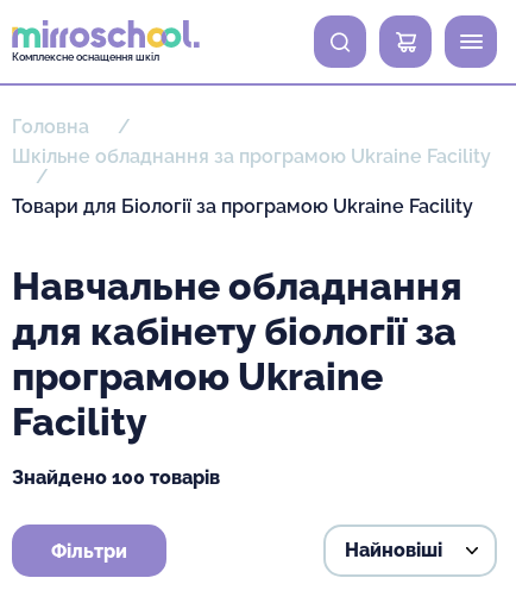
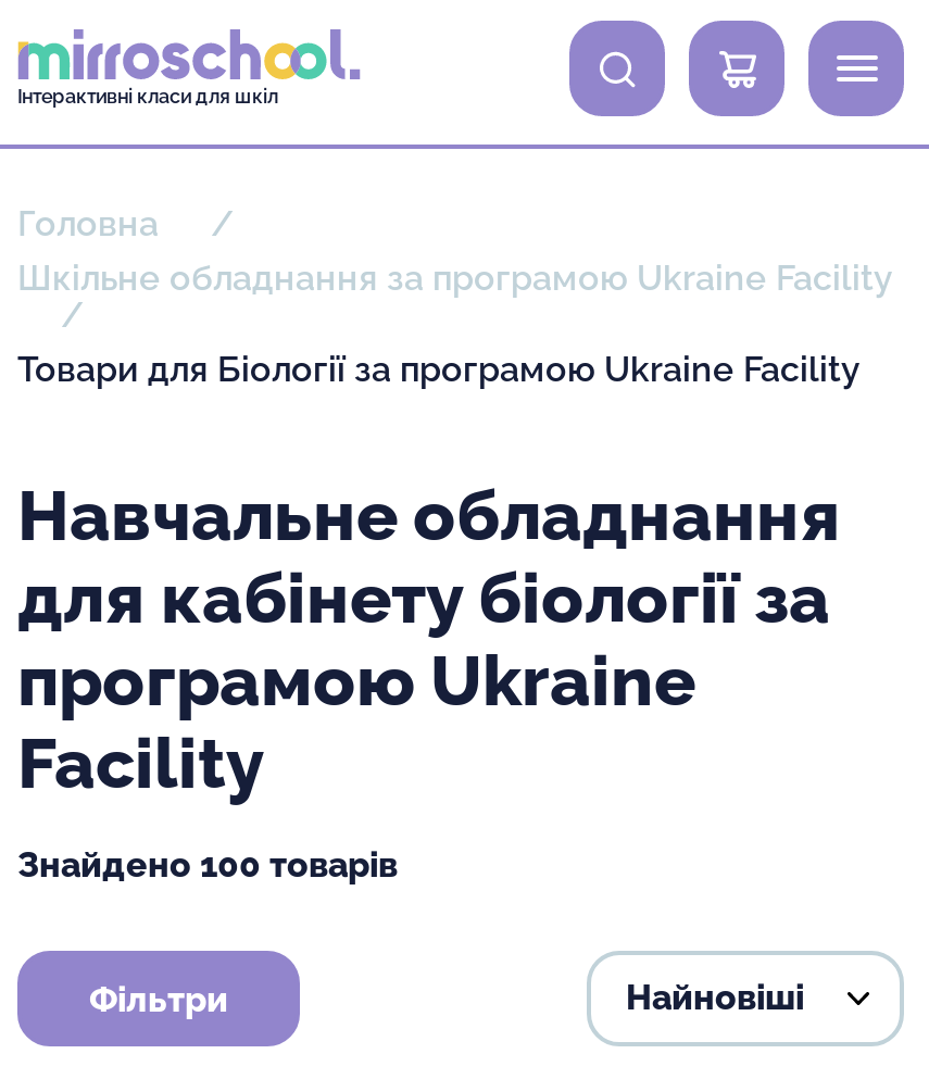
- Комплексне оснащення шкіл
+ Інтерактивні класи для шкіл
